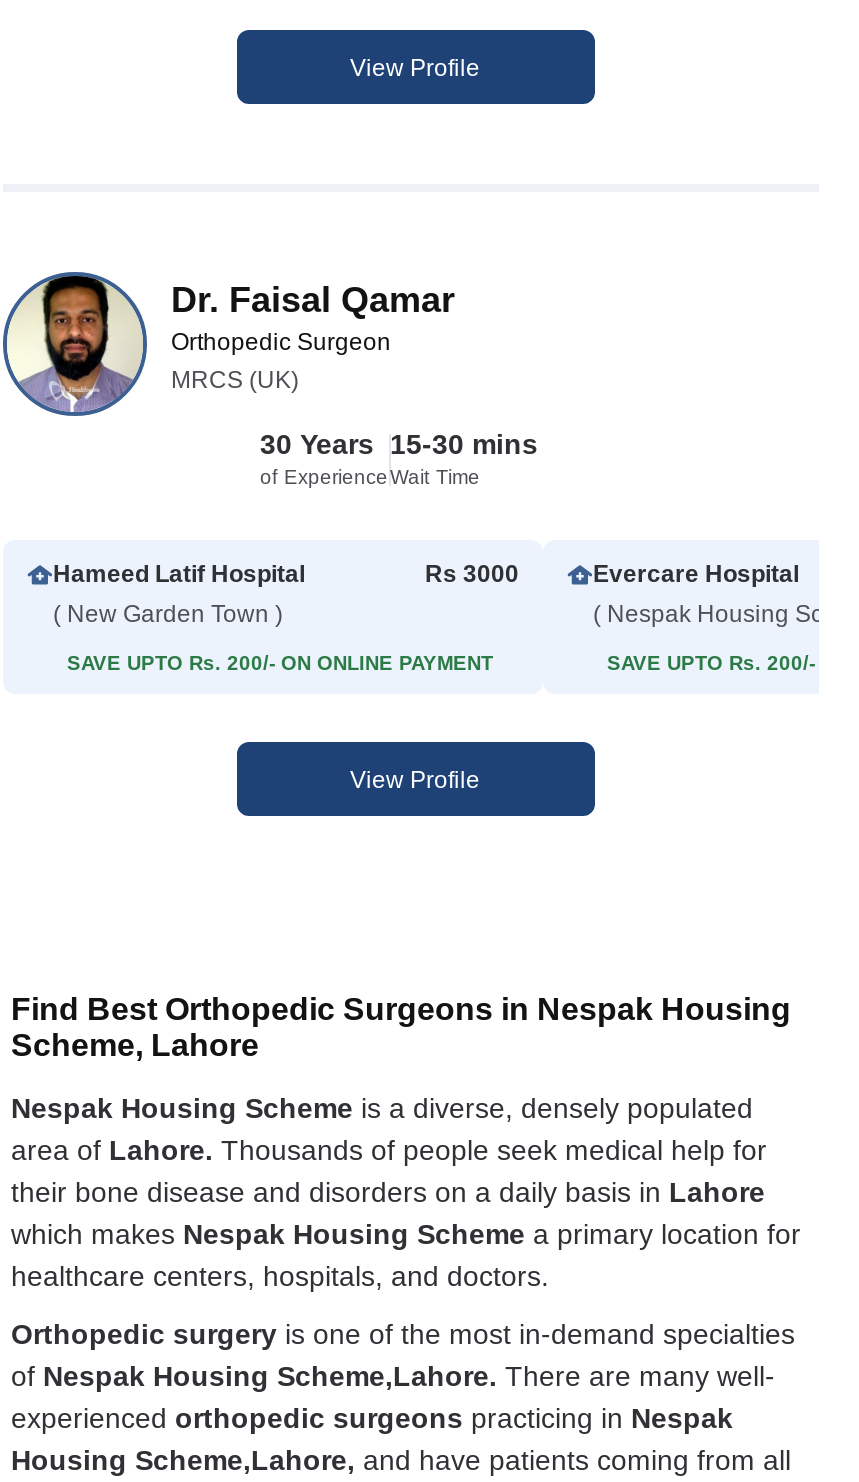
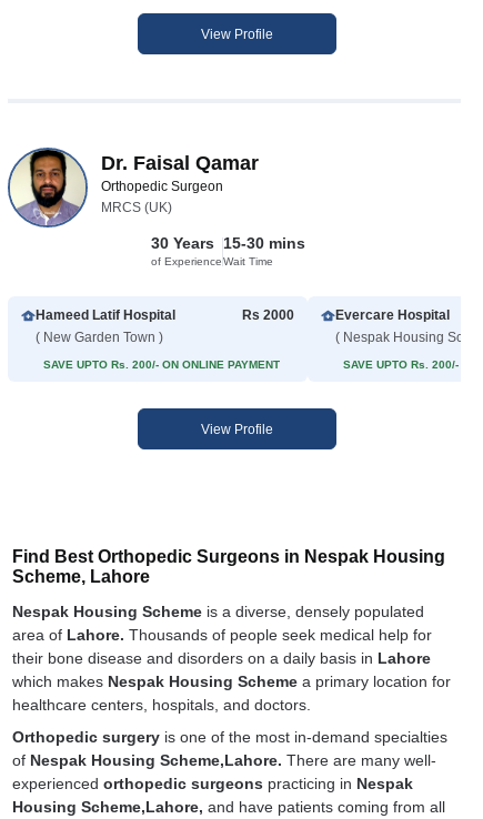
- Rs 3000
+ Rs 2000
